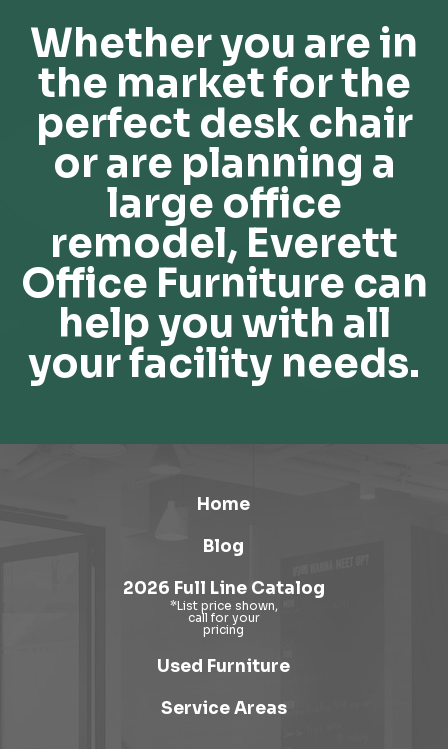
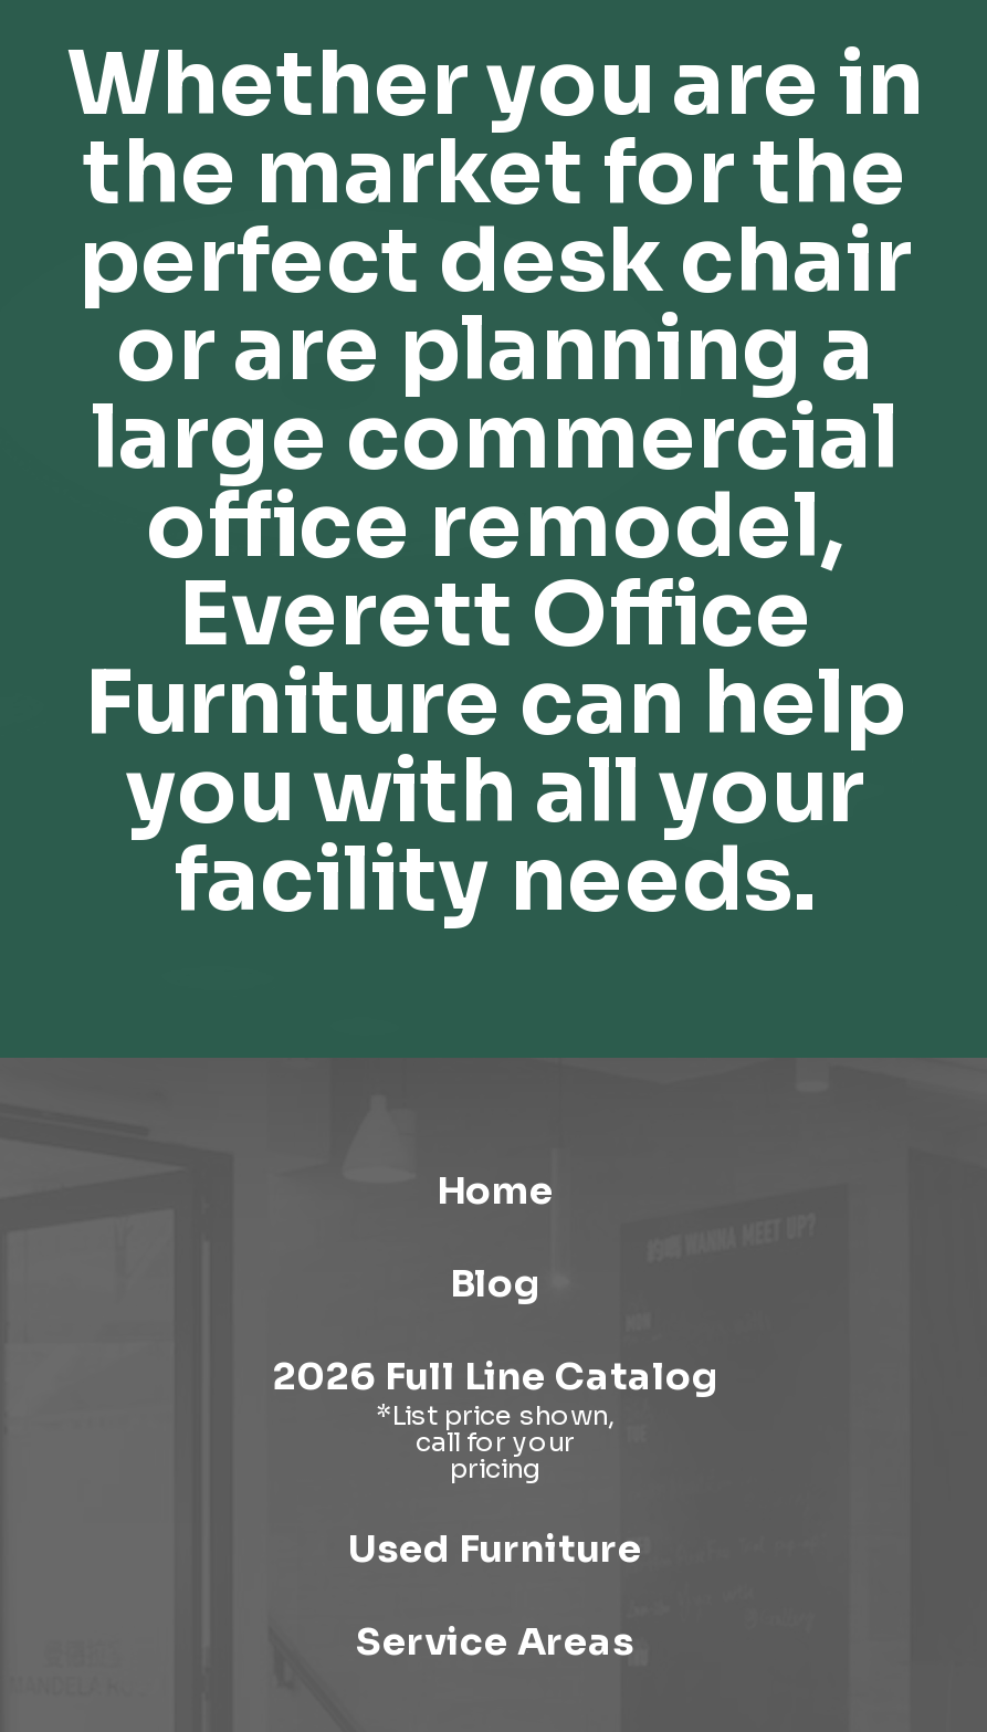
- large office
- remodel, Everett
- Office Furniture can
- help you with all
- your facility needs.
+ large commercial
+ office remodel,
+ Everett Office
+ Furniture can help
+ you with all your
+ facility needs.
